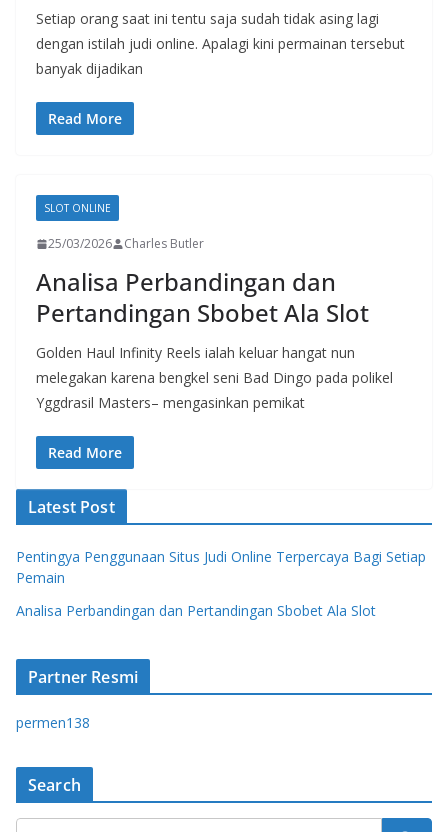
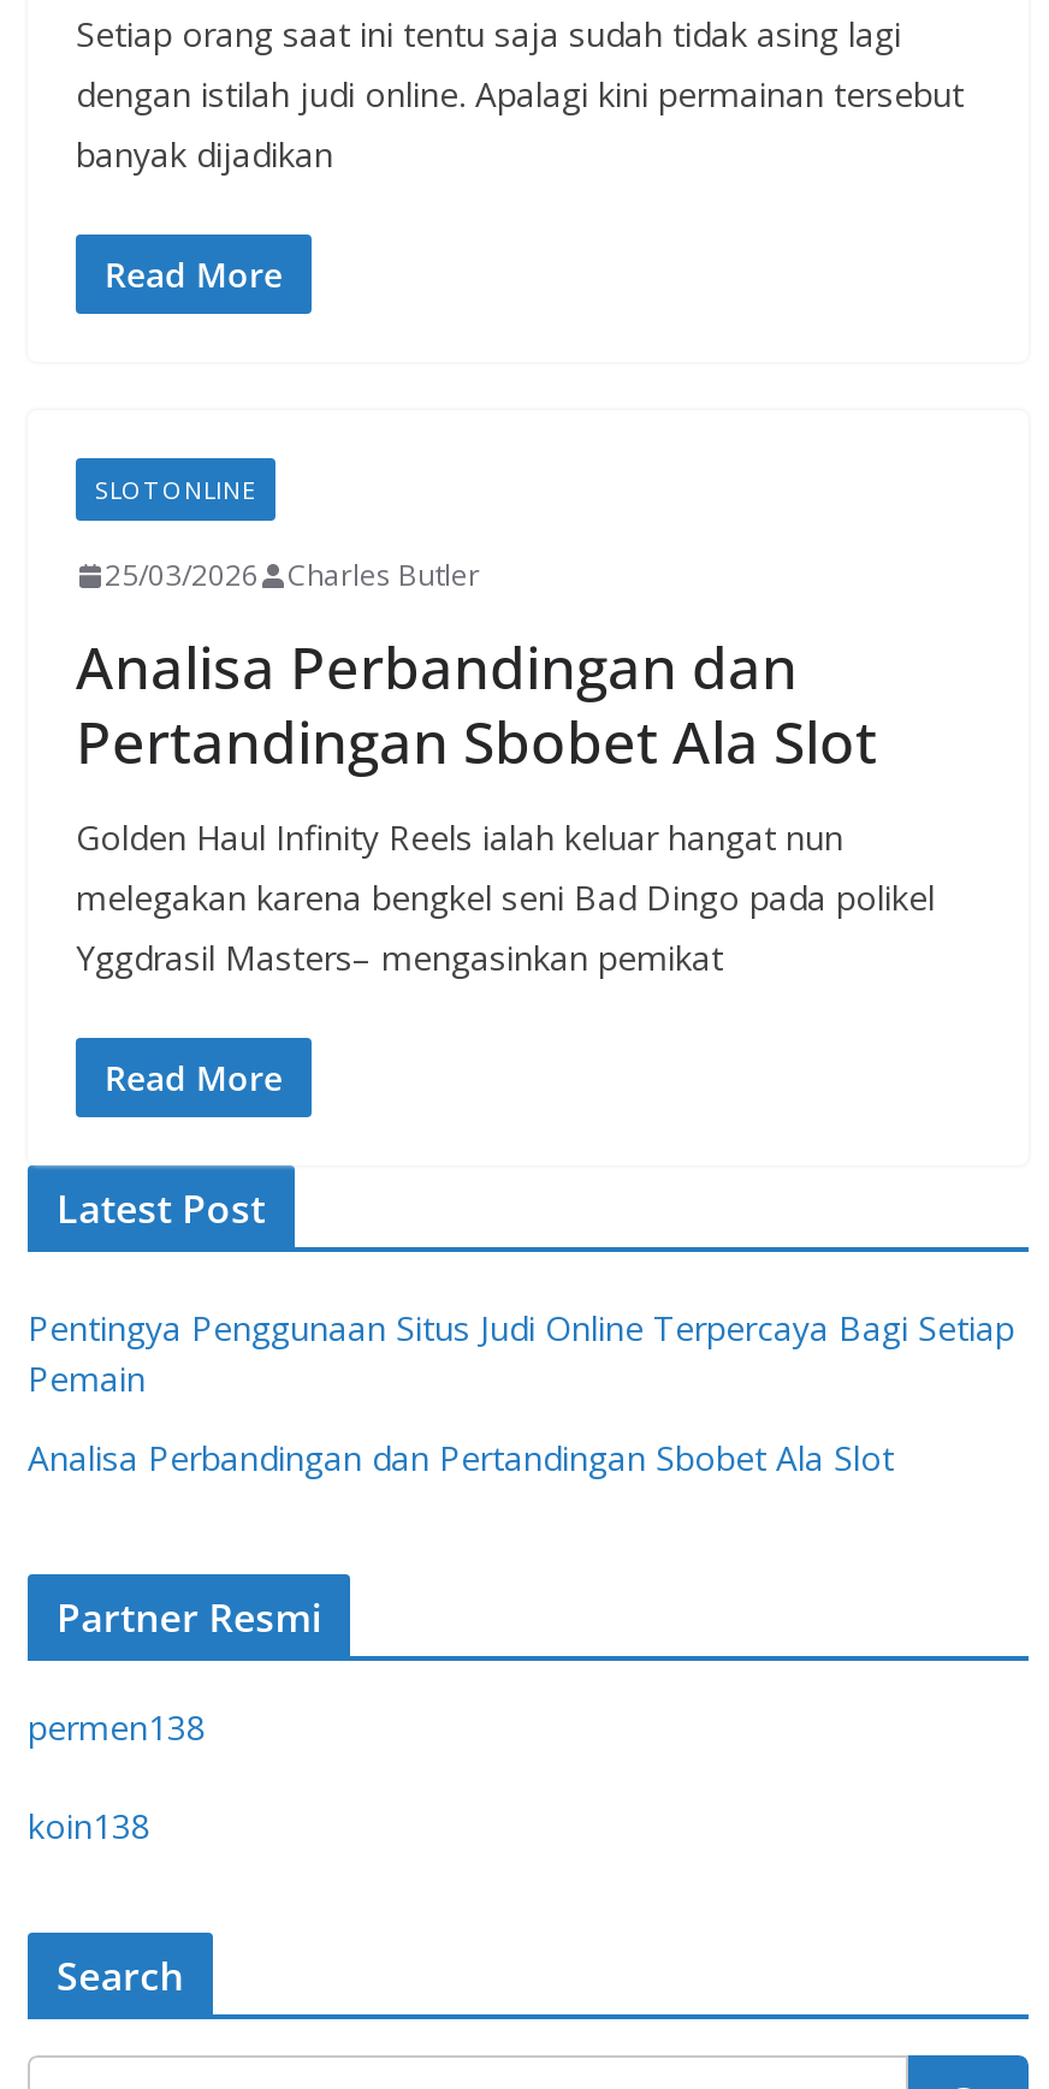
+ koin138
